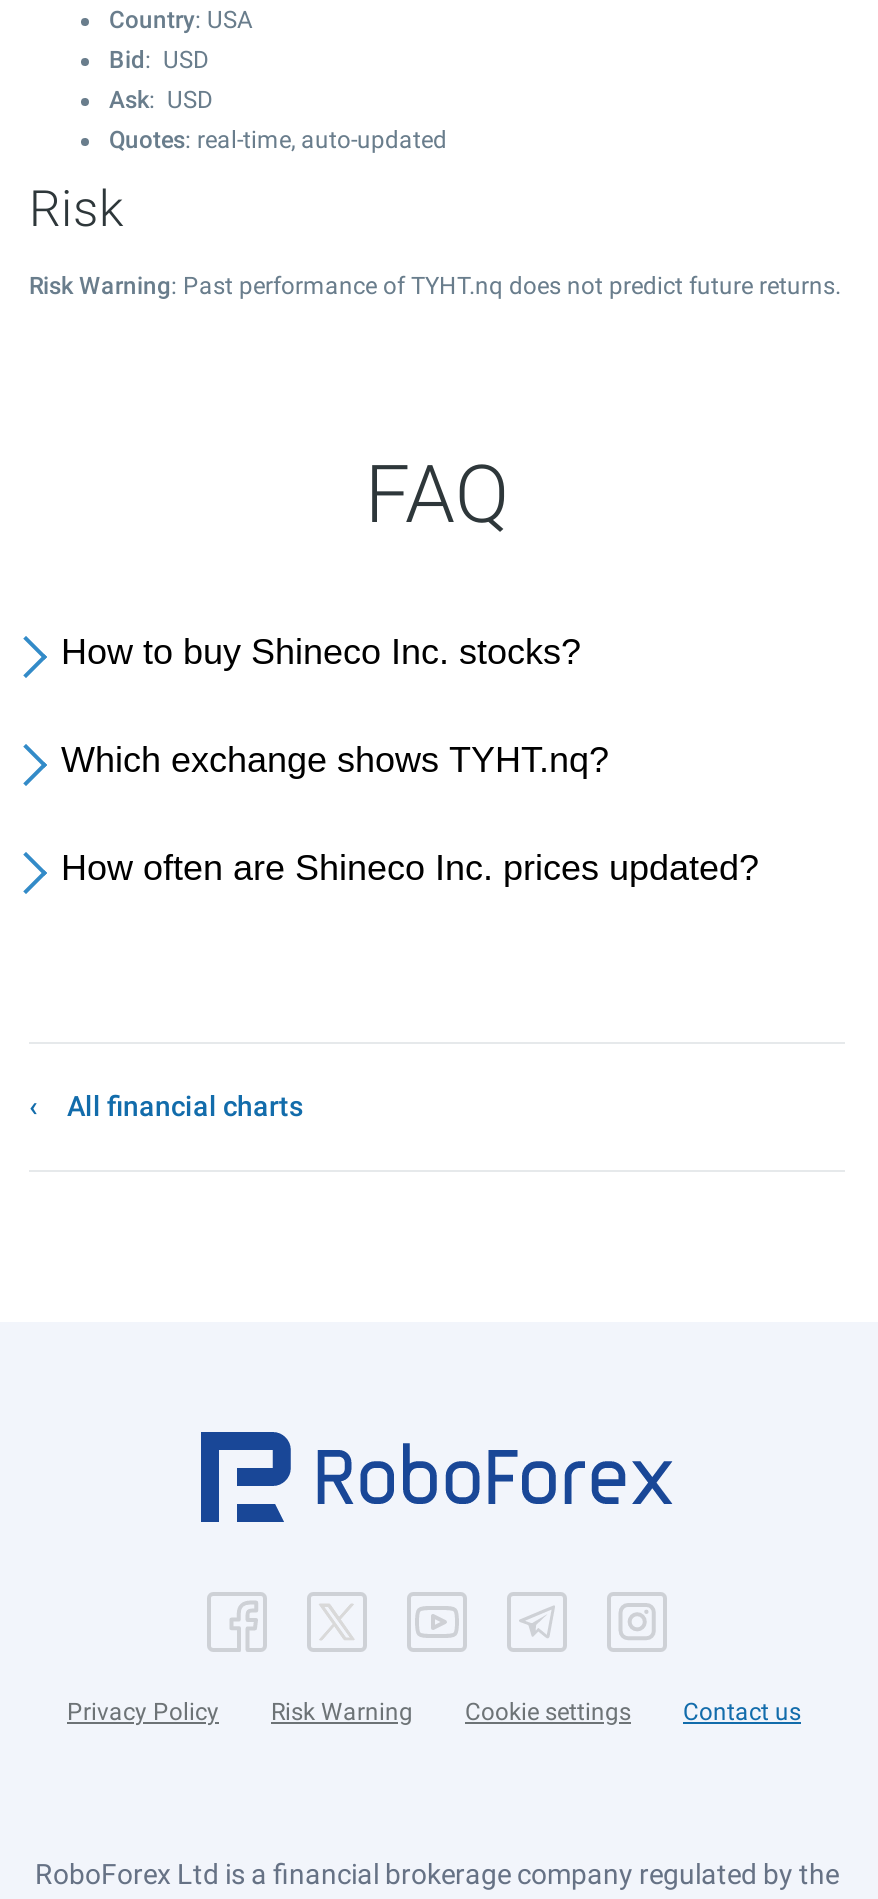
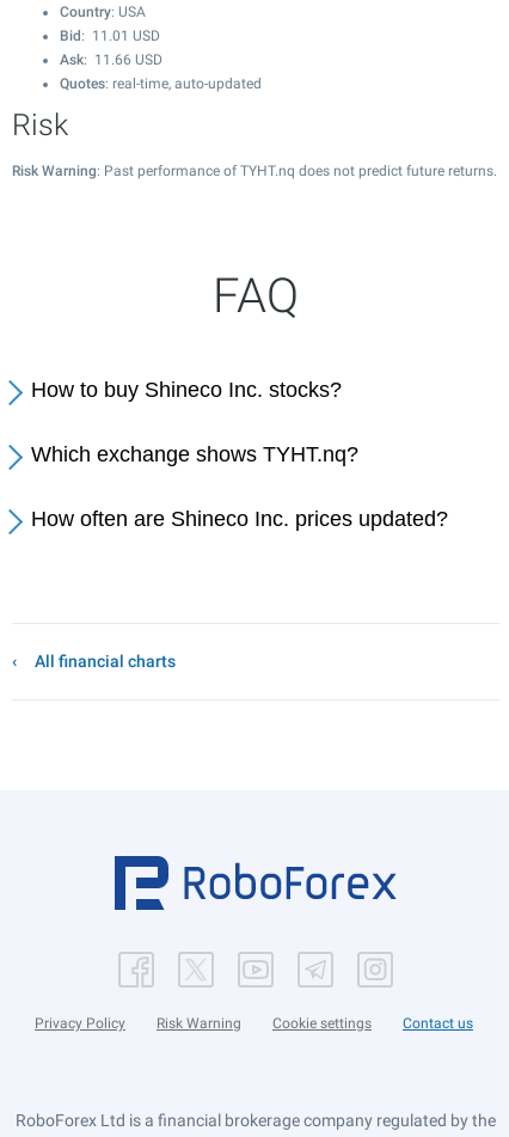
- Bid: USD
- Ask: USD
+ Bid: 11.01 USD
+ Ask: 11.66 USD
